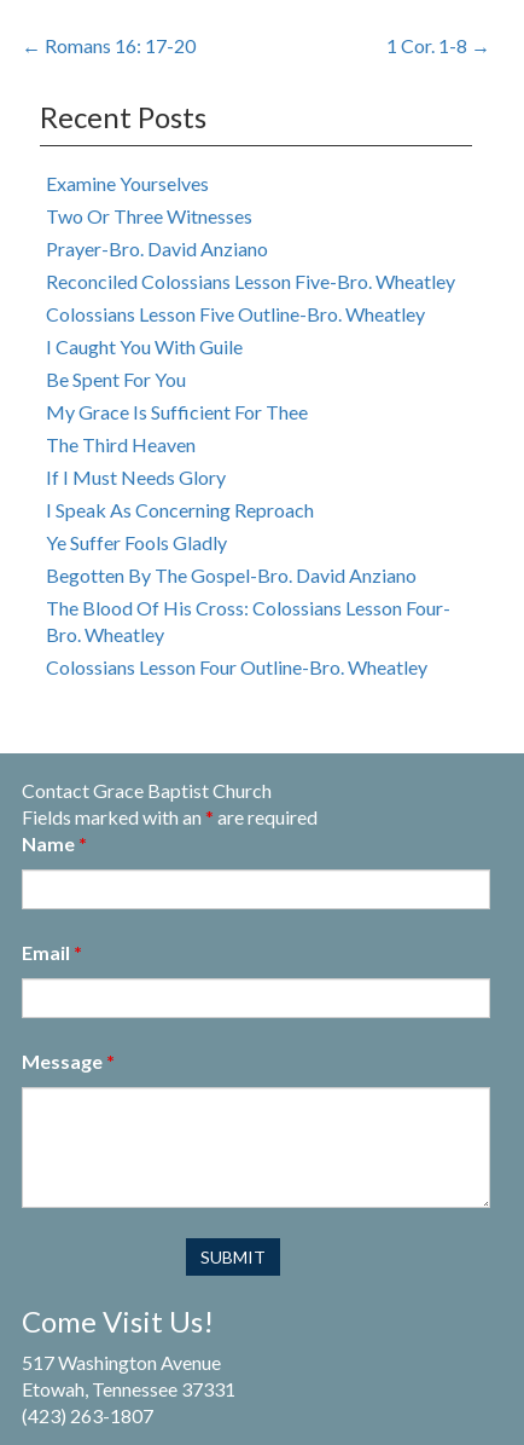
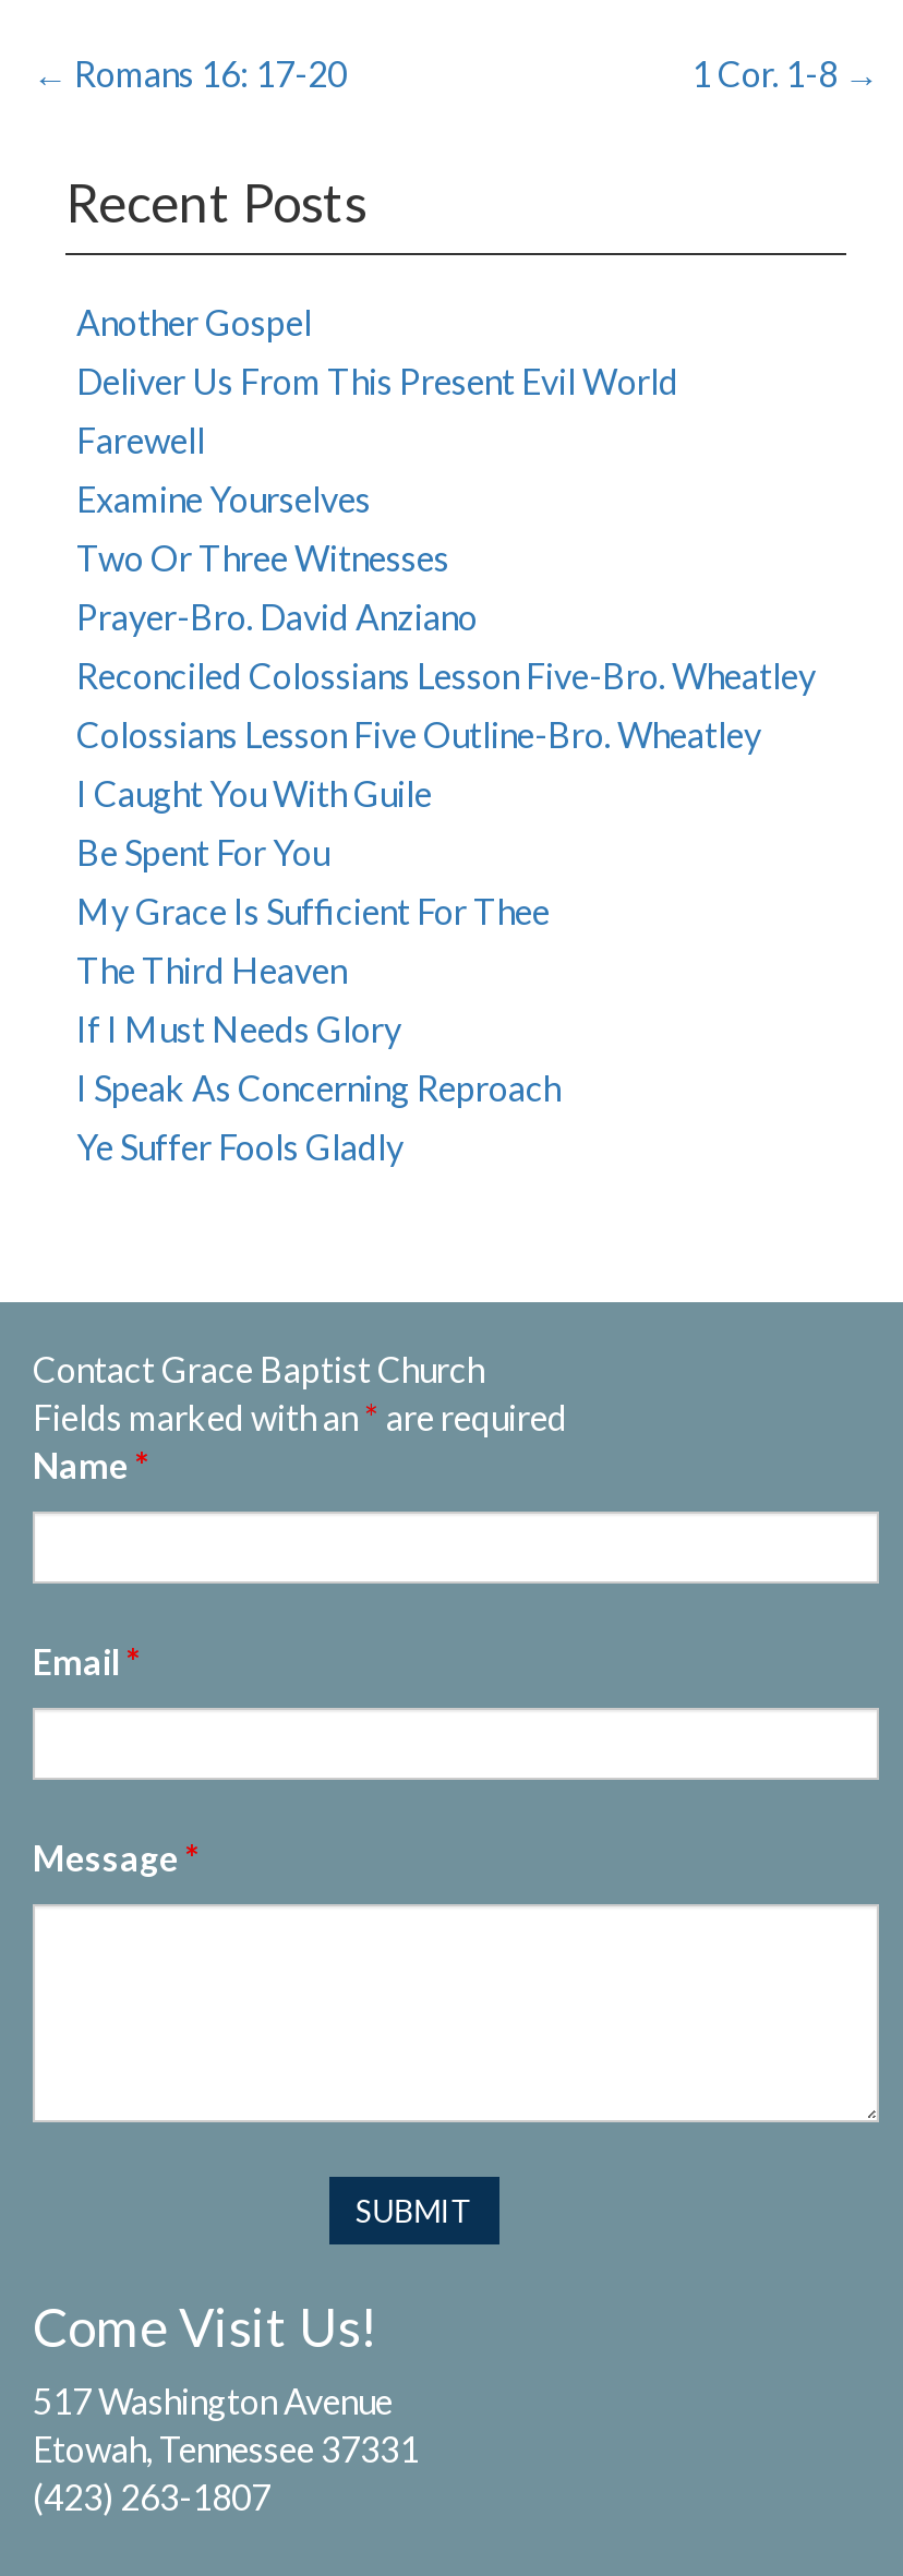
+ Another Gospel
+ Deliver Us From This Present Evil World
+ Farewell

moved down: Examine Yourselves | Two Or Three Witnesses | Prayer-Bro. David Anziano | ... | I Speak As Concerning Reproach | Ye Suffer Fools Gladly

- Begotten By The Gospel-Bro. David Anziano
- The Blood Of His Cross: Colossians Lesson Four-
- Bro. Wheatley
- Colossians Lesson Four Outline-Bro. Wheatley
